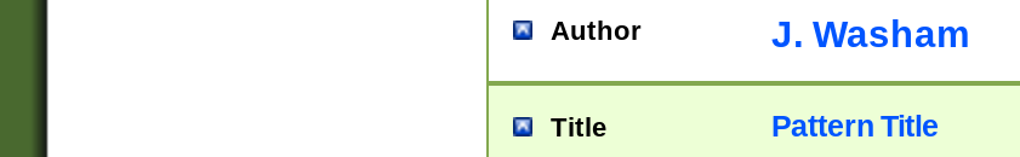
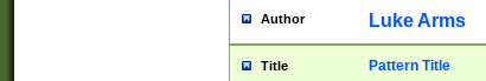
- J. Washam
+ Luke Arms
